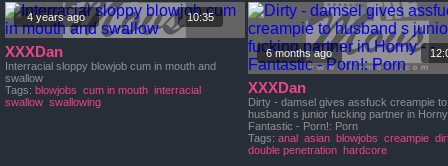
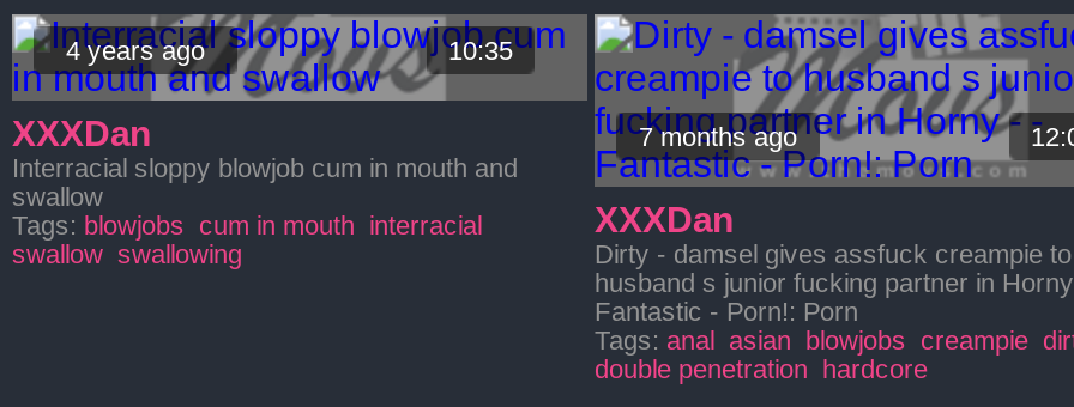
- 6 months ago
+ 7 months ago
